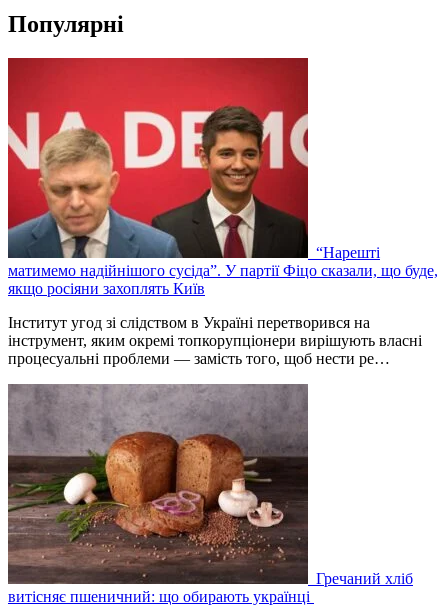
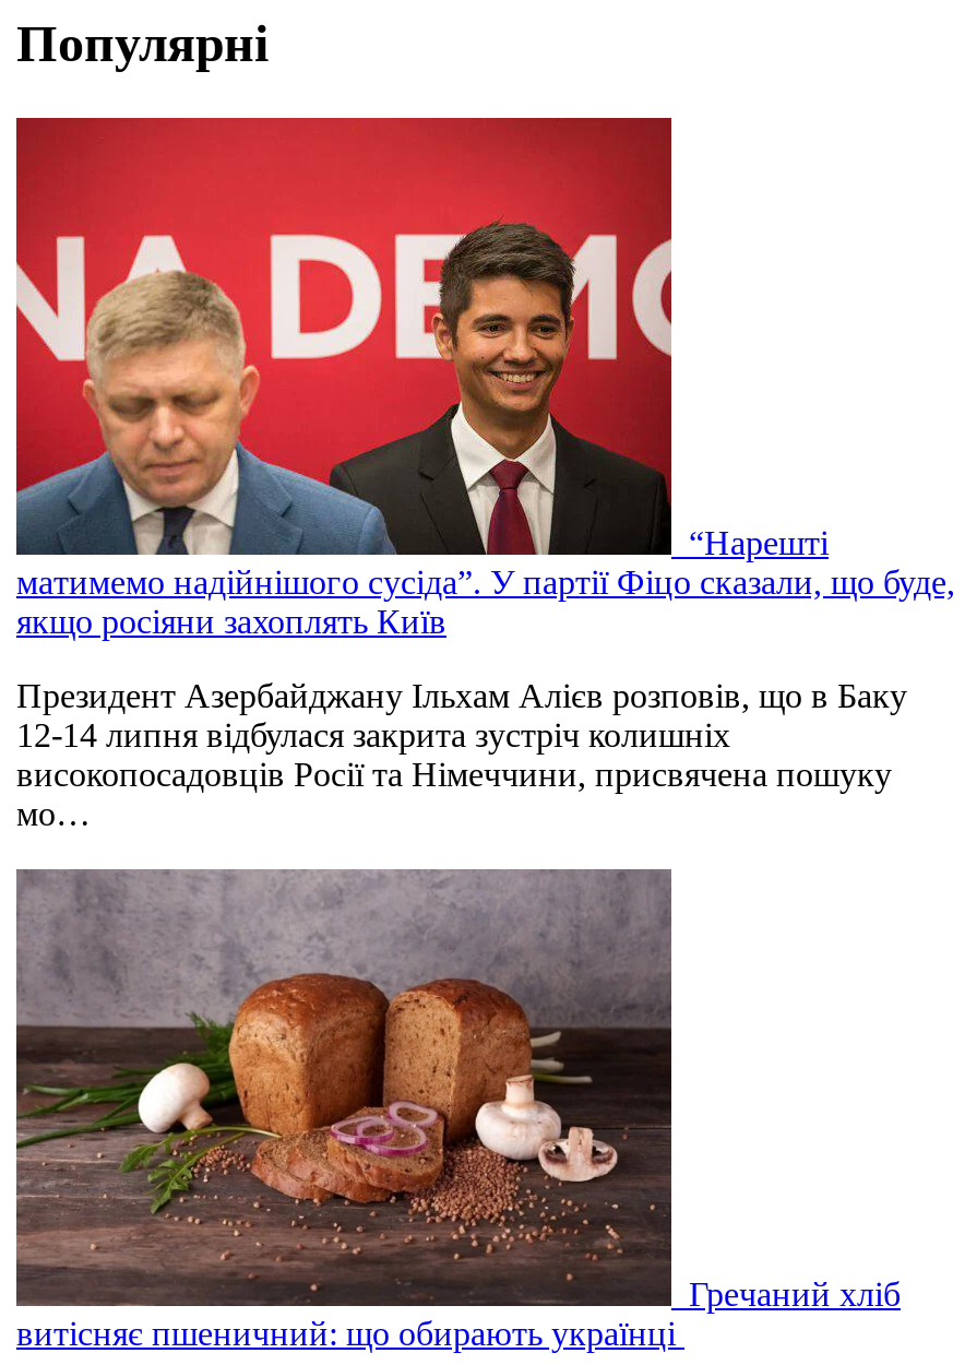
- Інститут угод зі слідством в Україні перетворився на
- інструмент, яким окремі топкорупціонери вирішують власні
- процесуальні проблеми — замість того, щоб нести ре…
+ Президент Азербайджану Ільхам Алієв розповів, що в Баку
+ 12-14 липня відбулася закрита зустріч колишніх
+ високопосадовців Росії та Німеччини, присвячена пошуку
+ мо…
